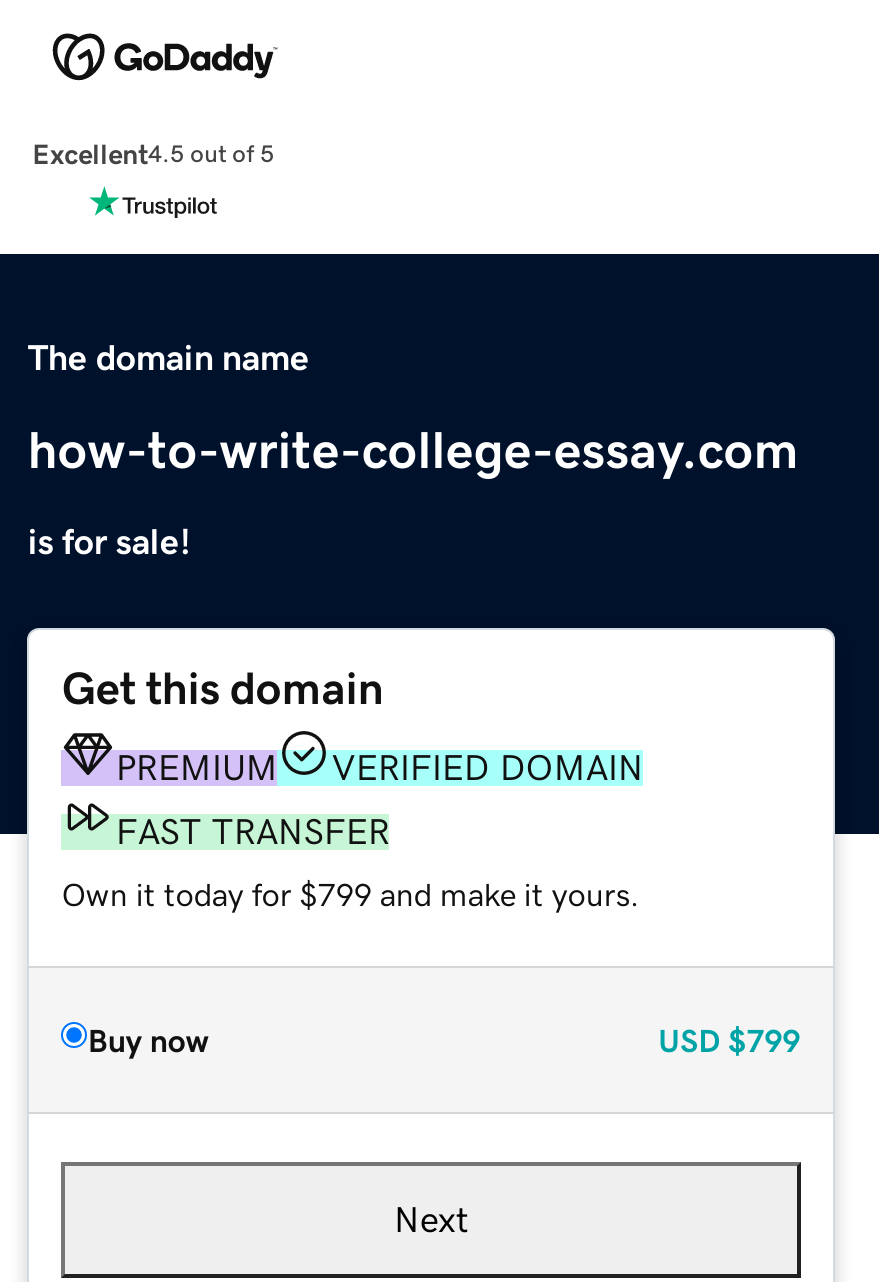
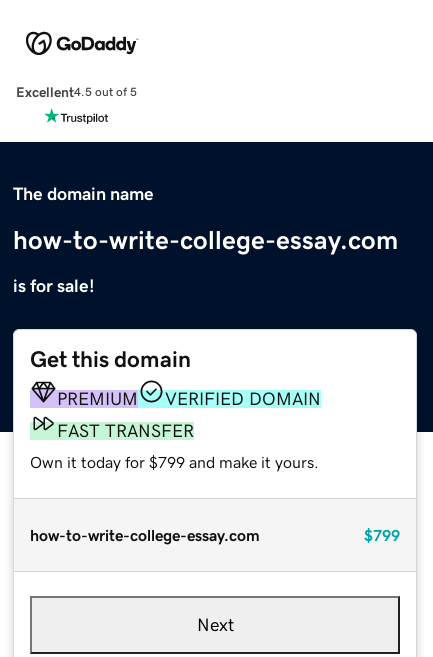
- Buy now
- USD $799
+ how-to-write-college-essay.com
+ $799
